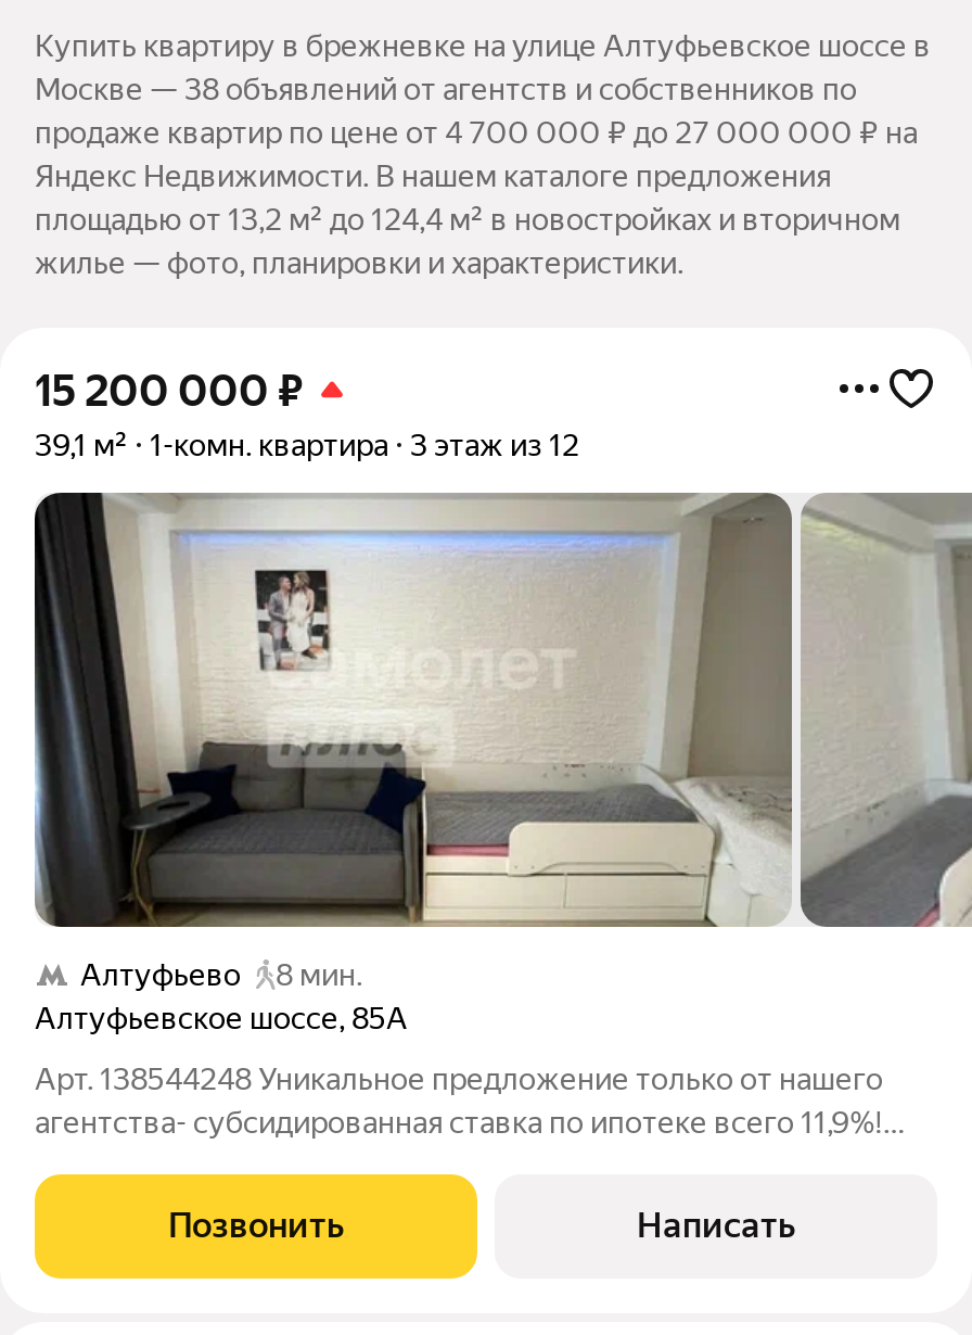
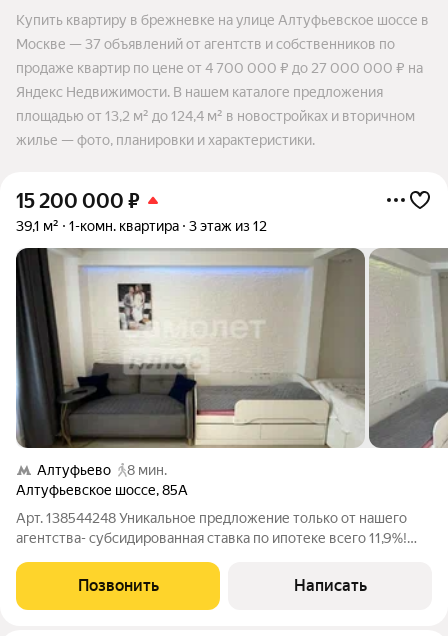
- Москве — 38 объявлений от агентств и собственников по
+ Москве — 37 объявлений от агентств и собственников по
